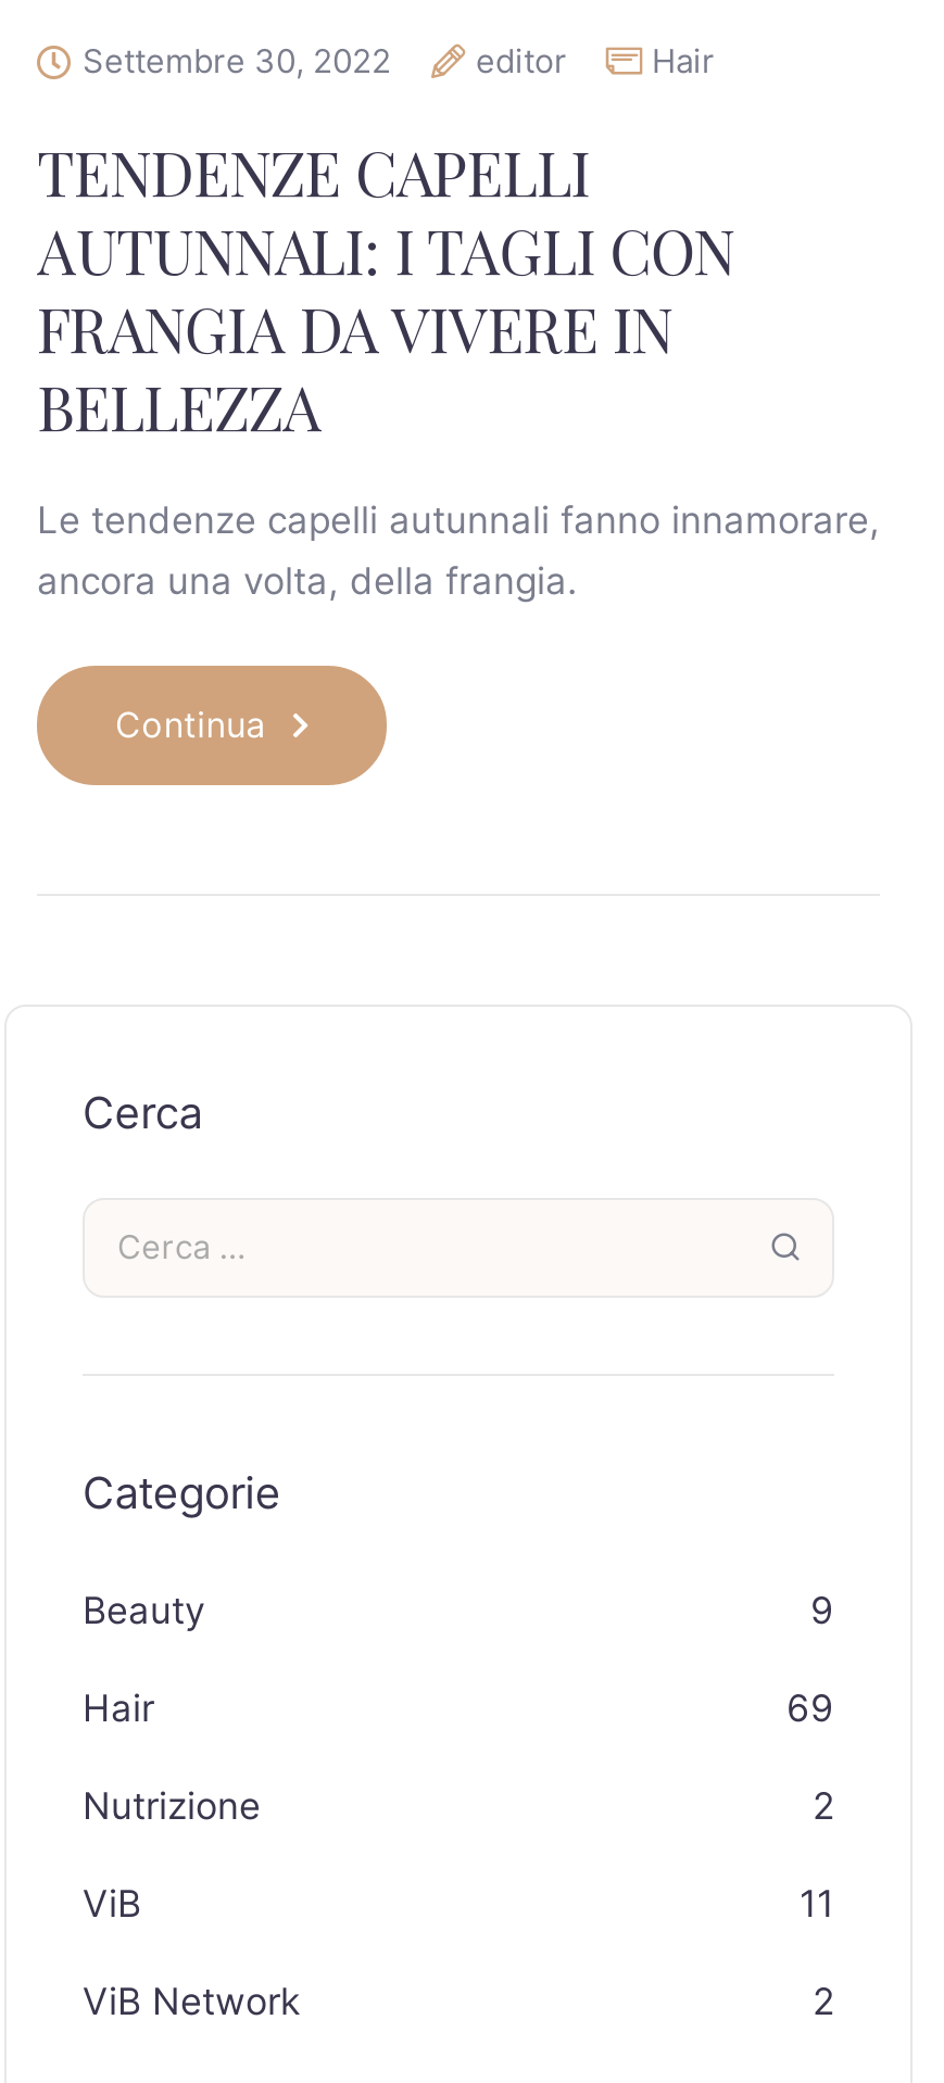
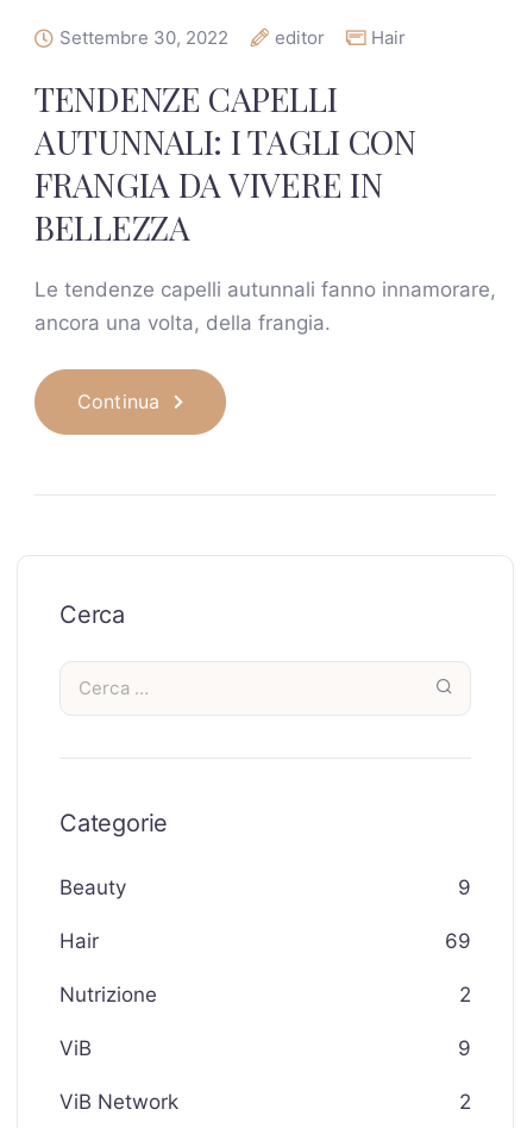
- 11
+ 9
